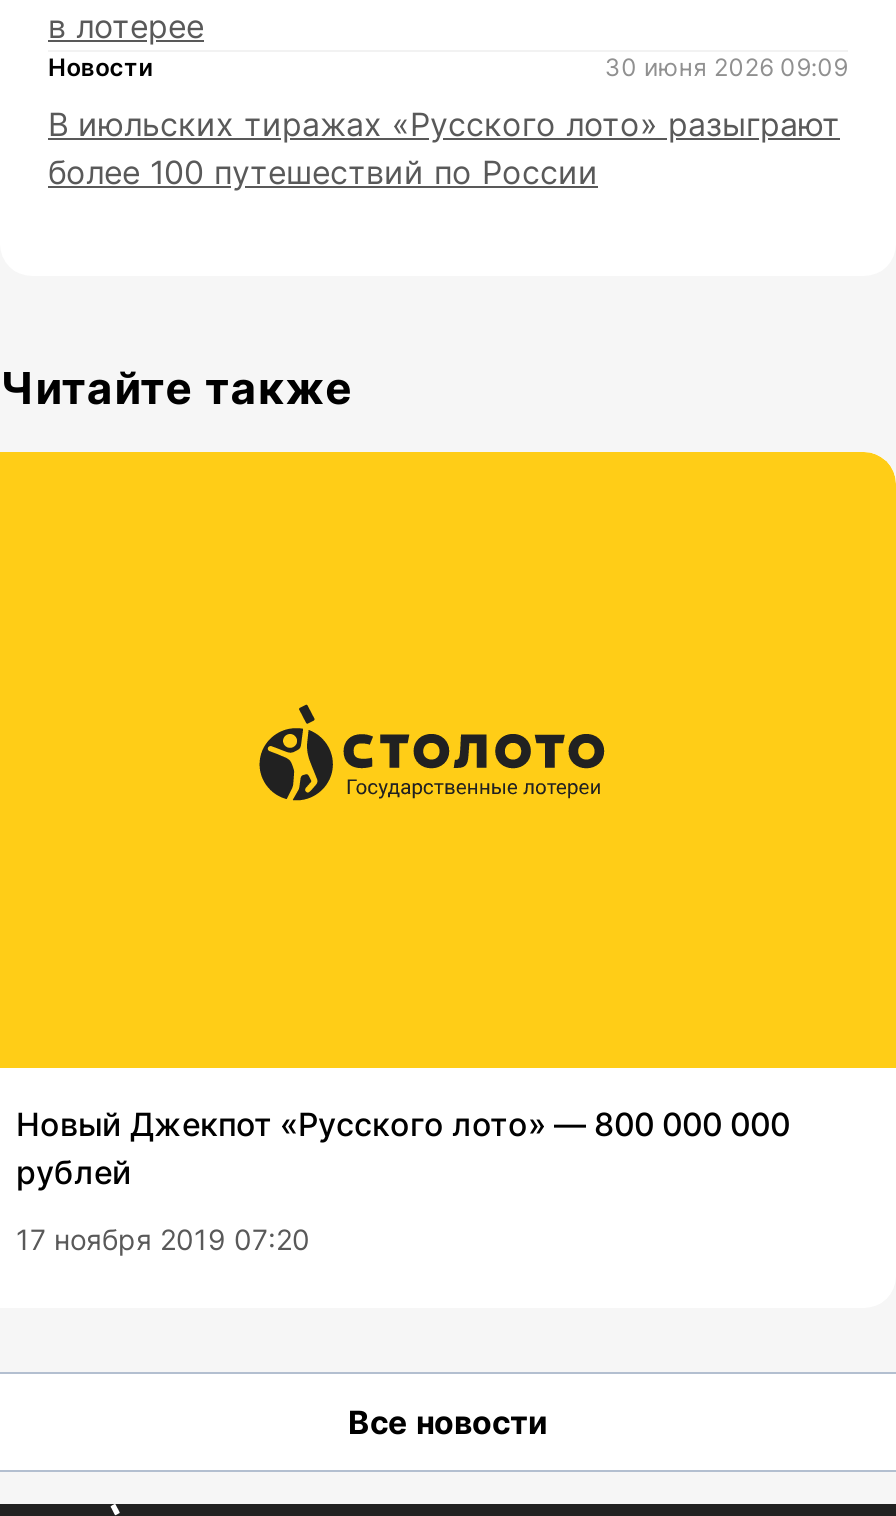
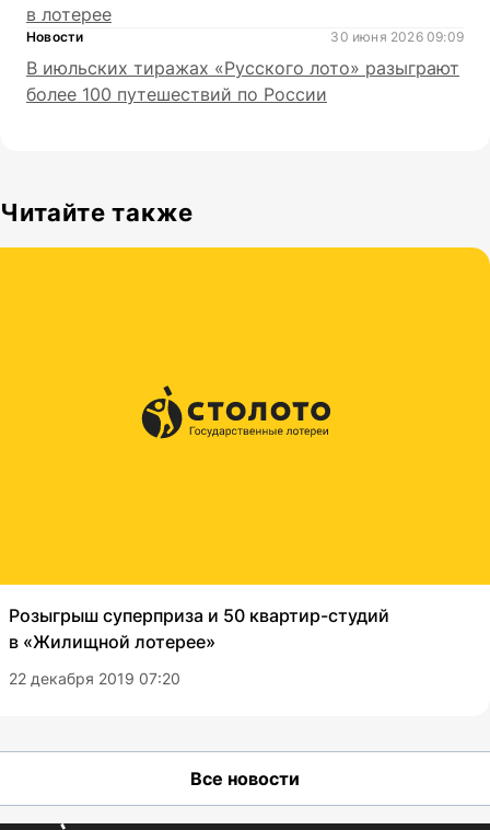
- Новый Джекпот «Русского лото» — 800 000 000
- рублей
+ Розыгрыш суперприза и 50 квартир-студий
+ в «Жилищной лотерее»

- 17 ноября 2019 07:20
+ 22 декабря 2019 07:20
